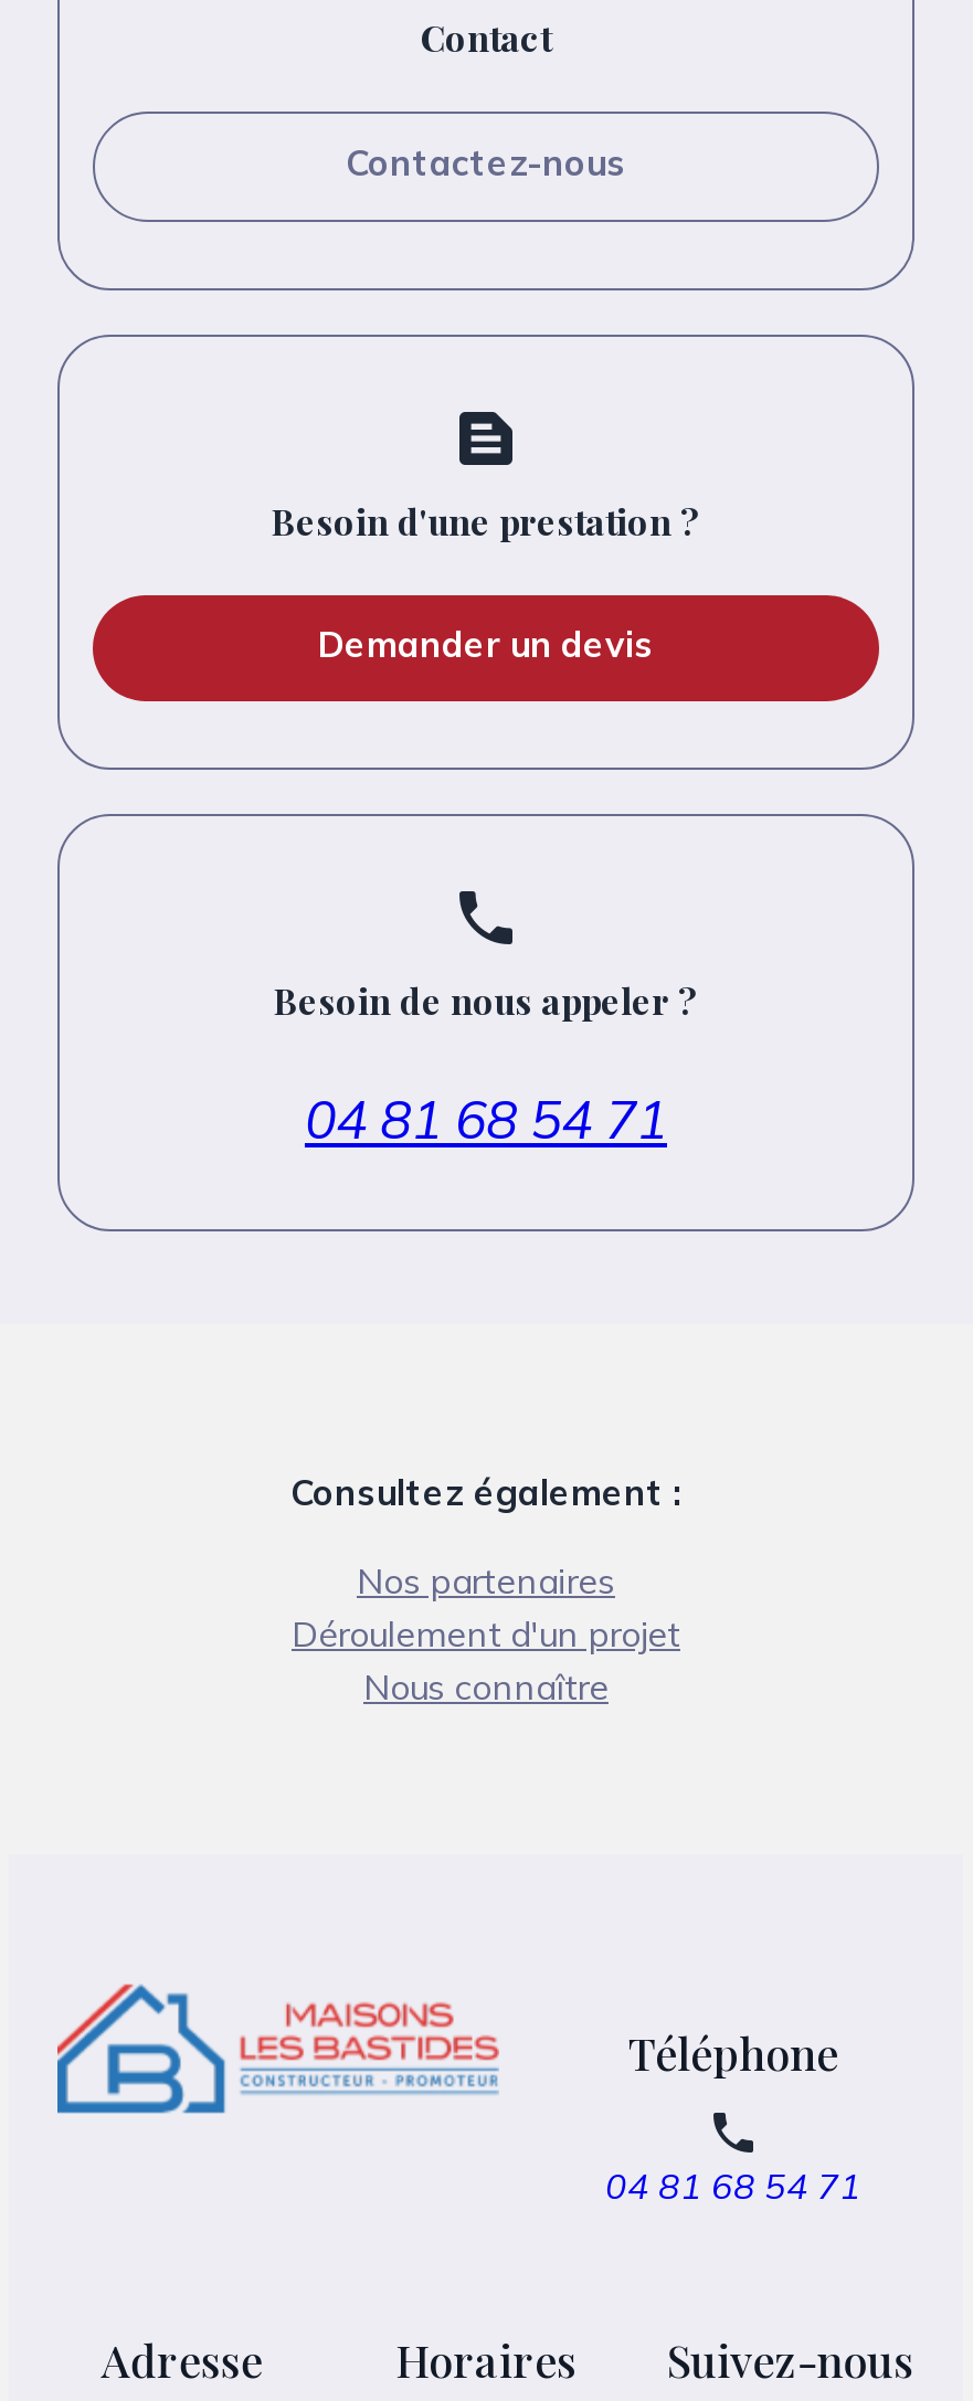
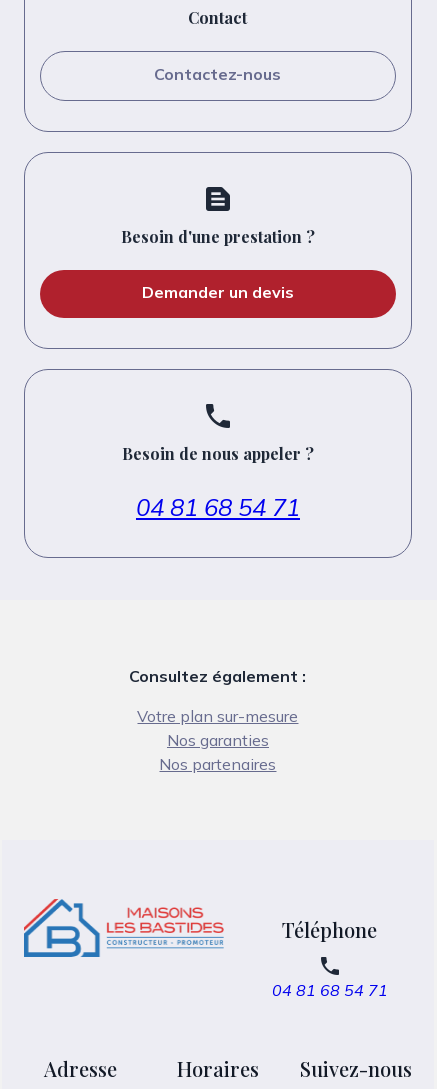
+ Votre plan sur-mesure
+ Nos garanties

moved down: Nos partenaires

- Déroulement d'un projet
- Nous connaître
